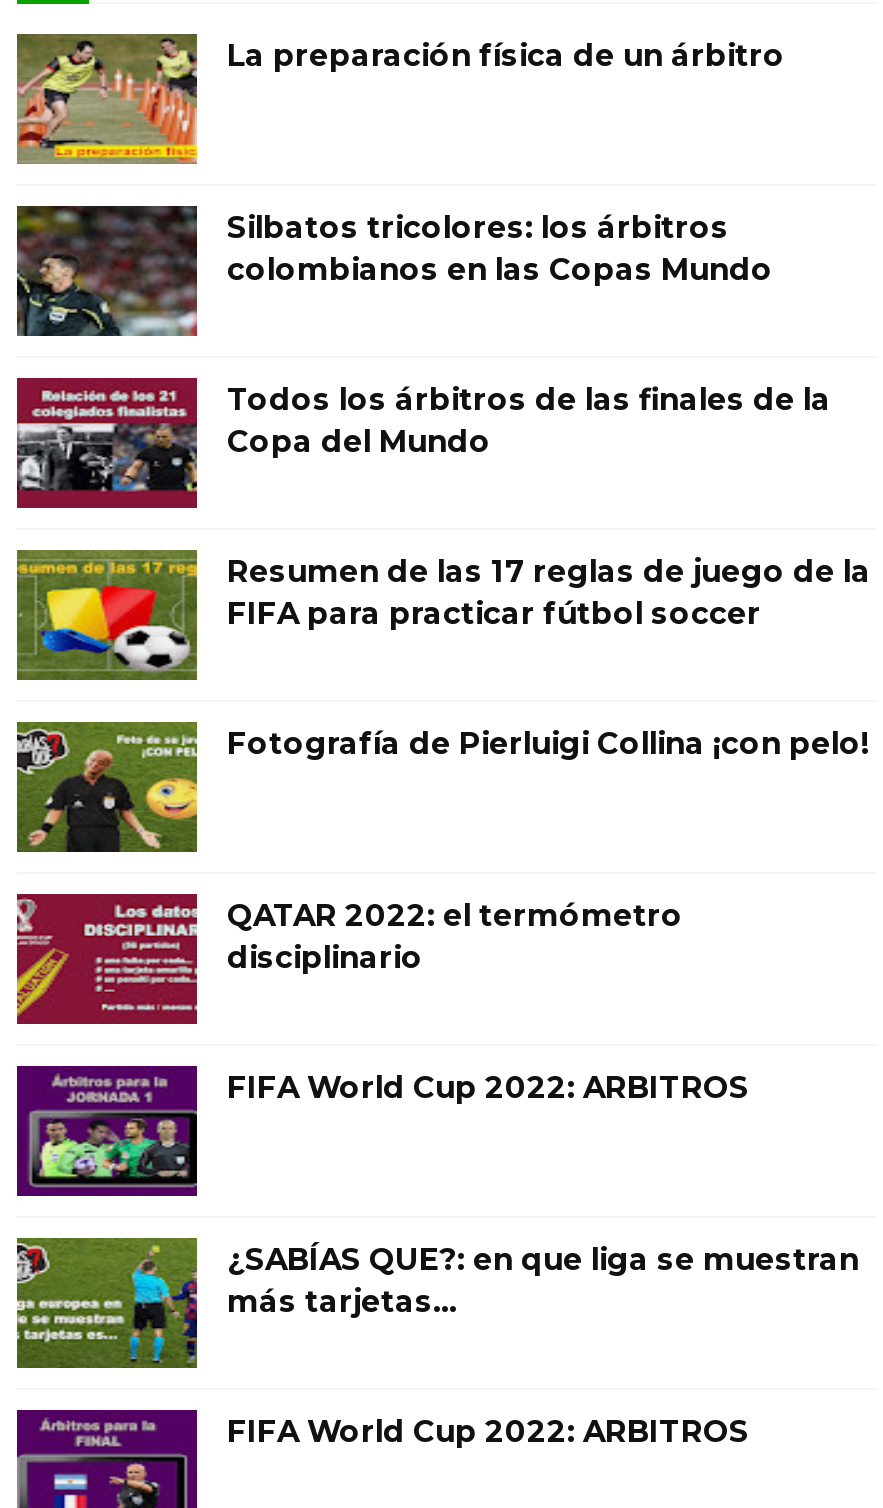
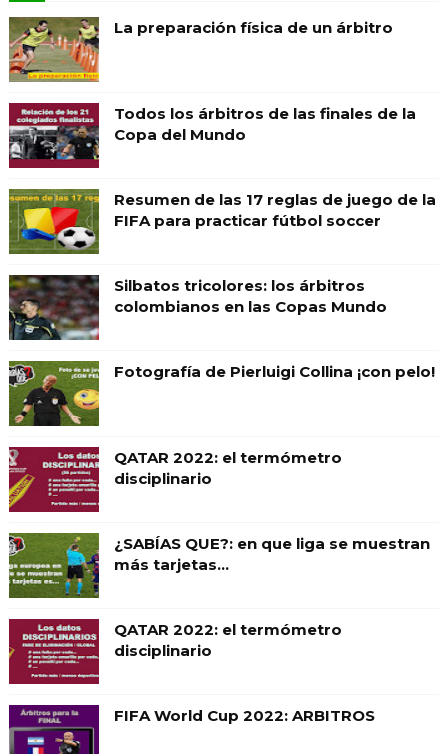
moved down: [image] | Silbatos tricolores: los árbitros | colombianos en las Copas Mundo

moved up: [image] | Todos los árbitros de las finales de la | Copa del Mundo | Resumen de las 17 reglas de juego de la | FIFA para practicar fútbol soccer

- [image]
- FIFA World Cup 2022: ARBITROS

moved up: [image] | ¿SABÍAS QUE?: en que liga se muestran | más tarjetas...

+ [image]
+ QATAR 2022: el termómetro
+ disciplinario
